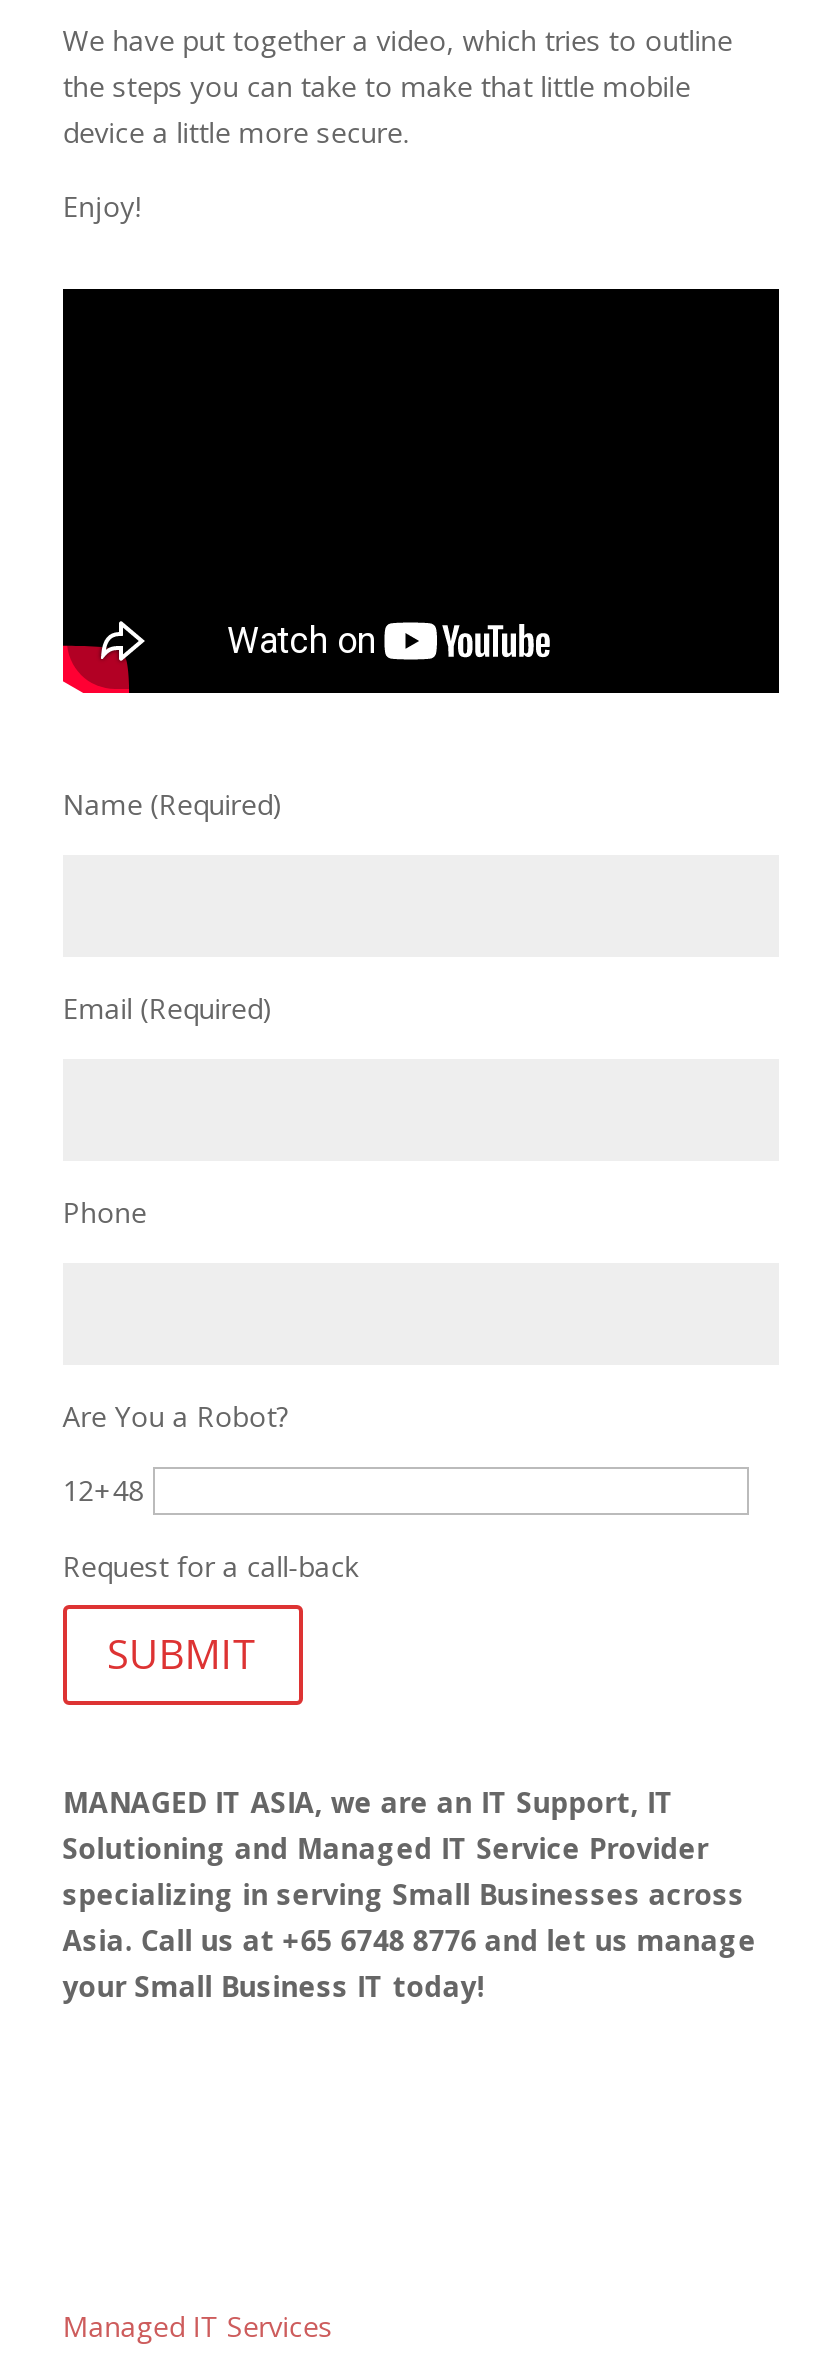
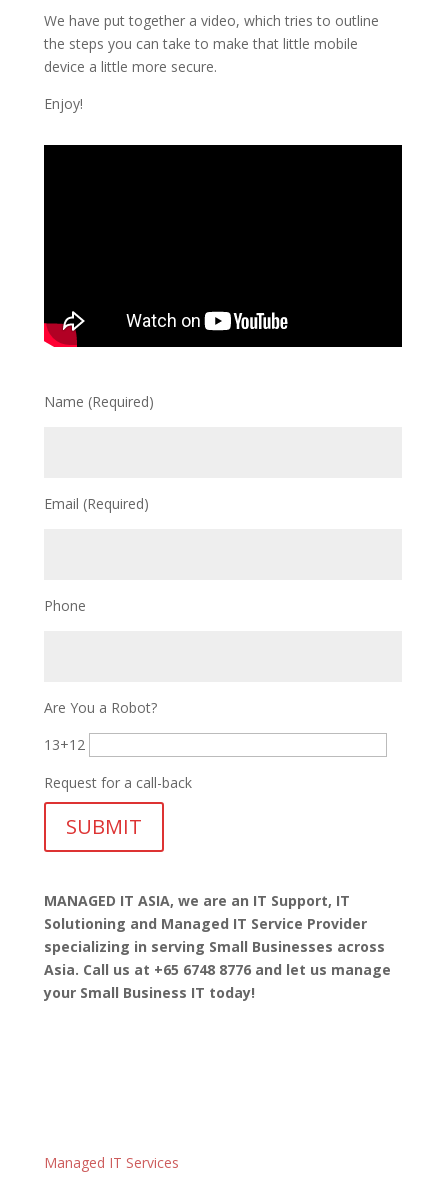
- 12+48
+ 13+12
